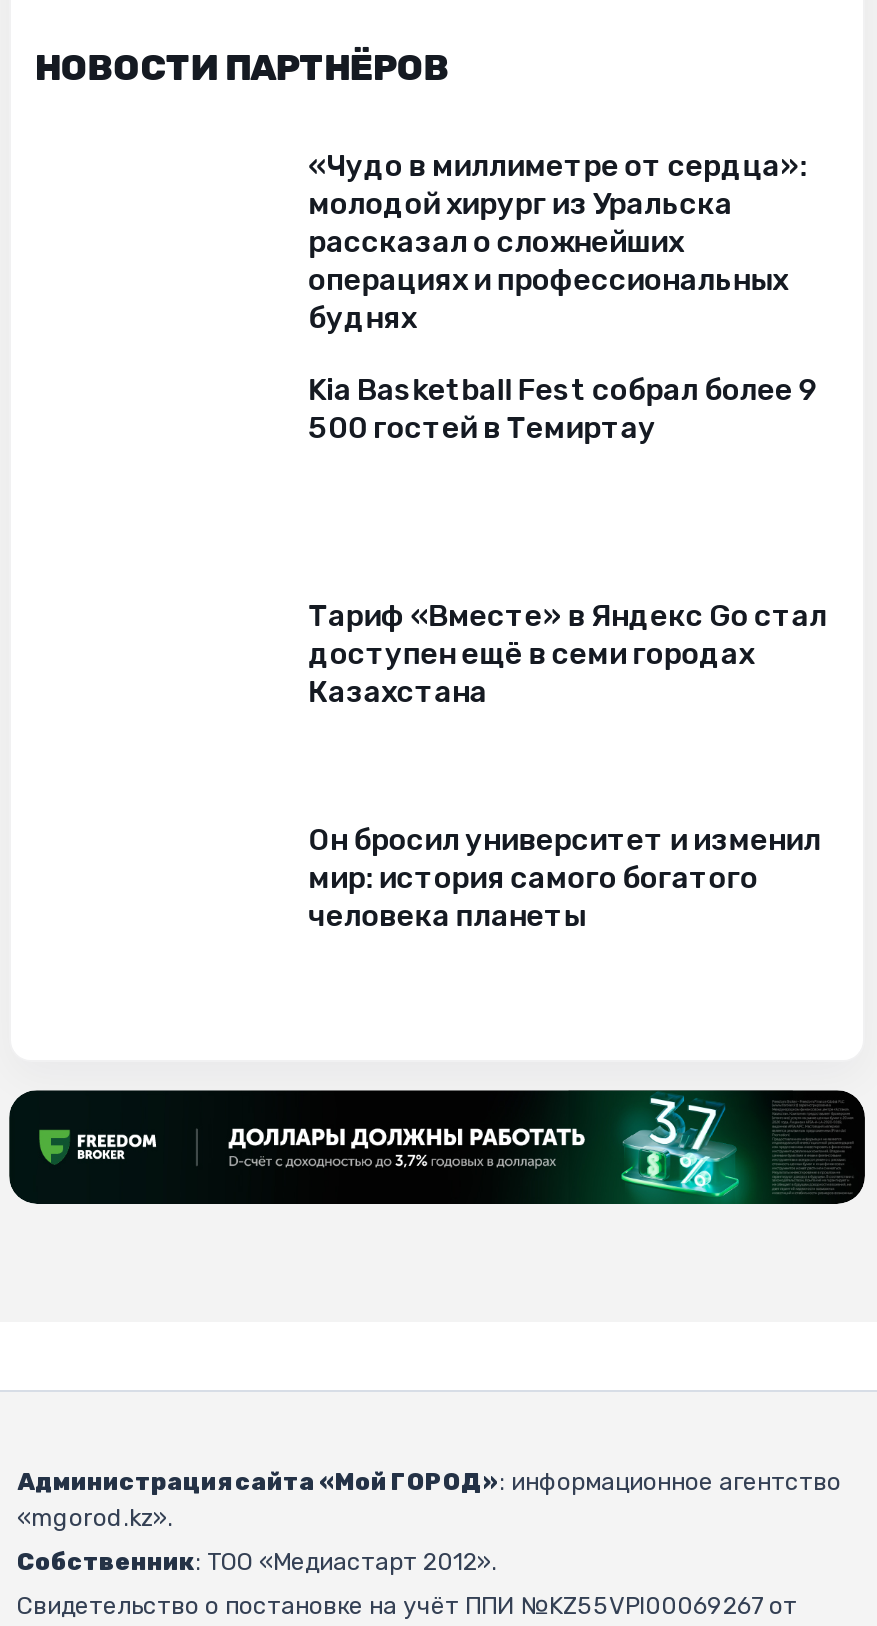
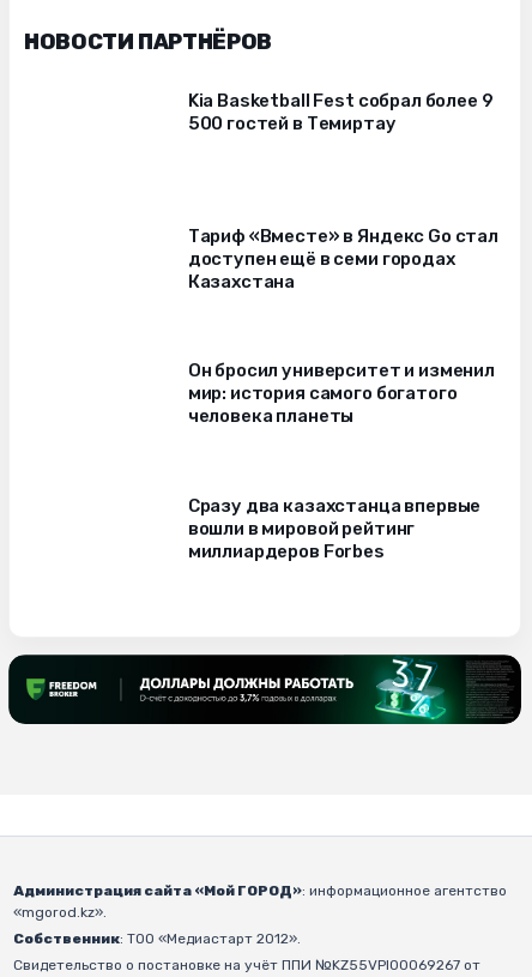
- «Чудо в миллиметре от сердца»:
- молодой хирург из Уральска
- рассказал о сложнейших
- операциях и профессиональных
- буднях

moved up: 500 гостей в Темиртау | Тариф «Вместе» в Яндекс Go стал | доступен ещё в семи городах | Казахстана | Он бросил университет и изменил | мир: история самого богатого | человека планеты

+ Сразу два казахстанца впервые
+ вошли в мировой рейтинг
+ миллиардеров Forbes
